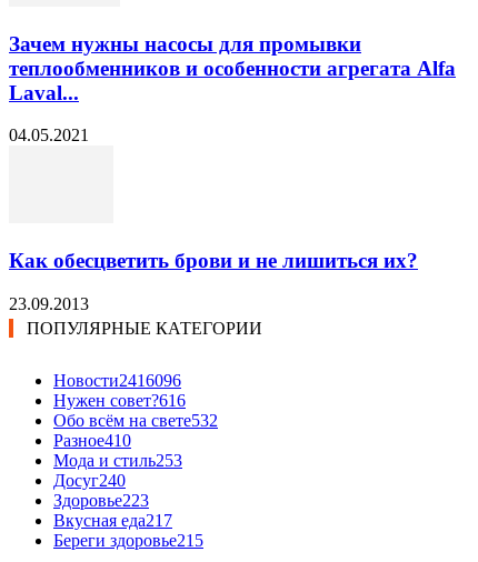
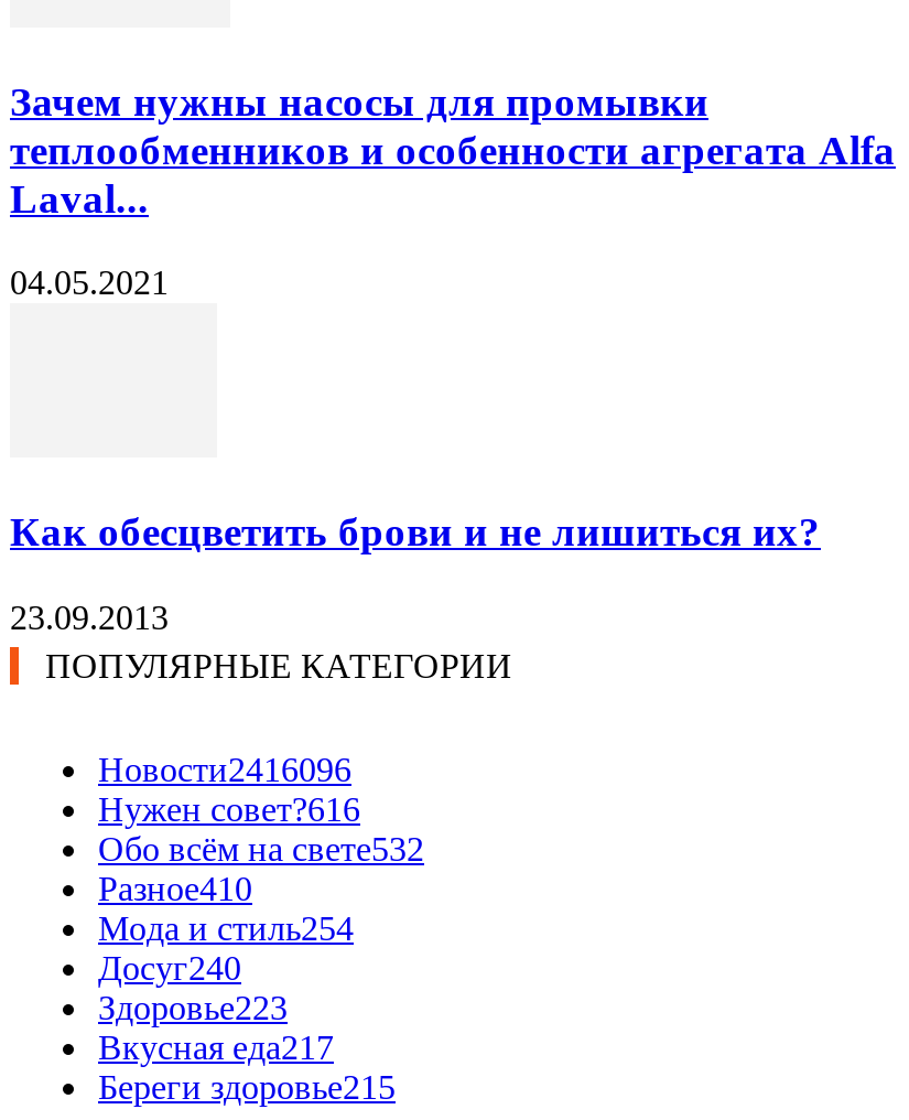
- Мода и стиль253
+ Мода и стиль254
